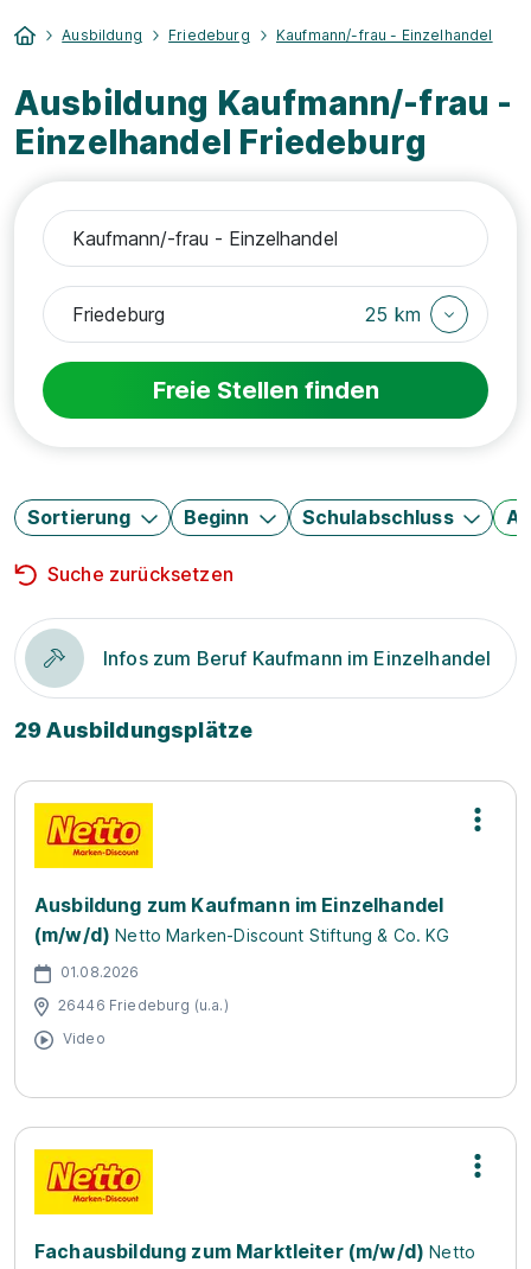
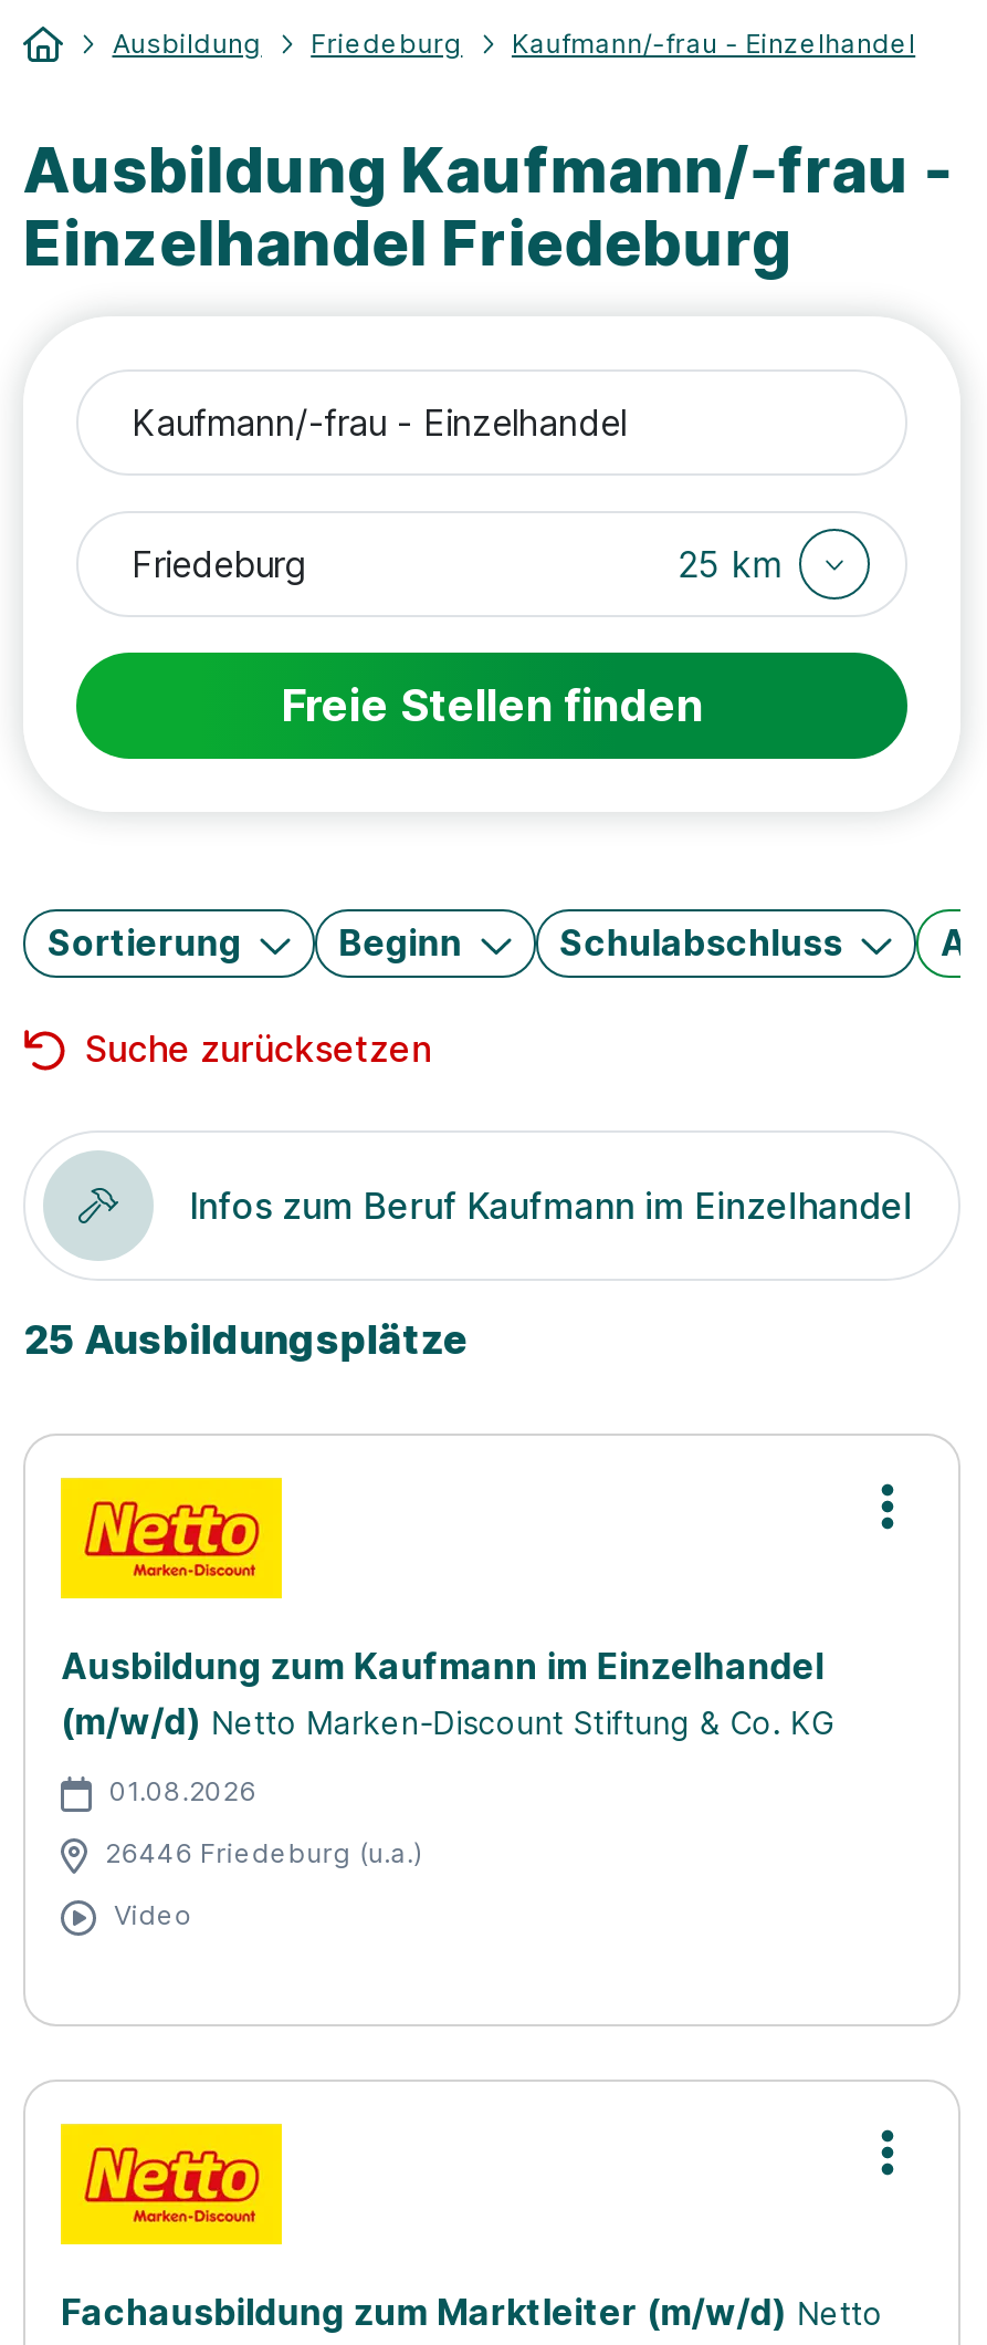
- 29 Ausbildungsplätze
+ 25 Ausbildungsplätze
